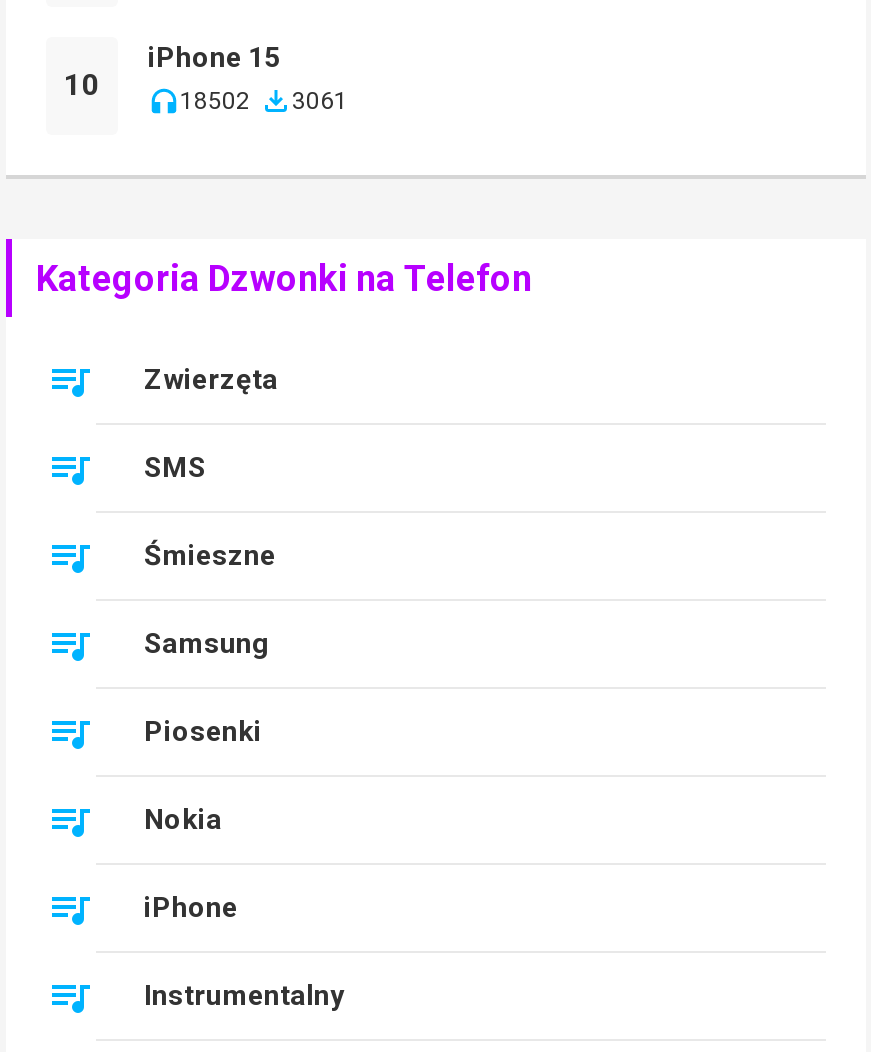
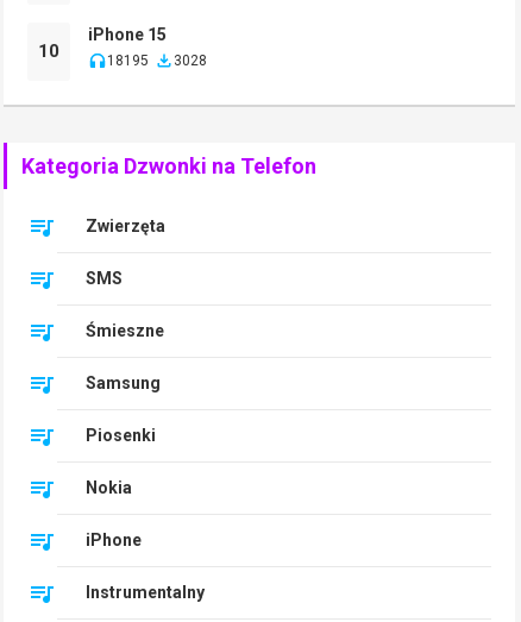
- 18502
+ 18195

- 3061
+ 3028
